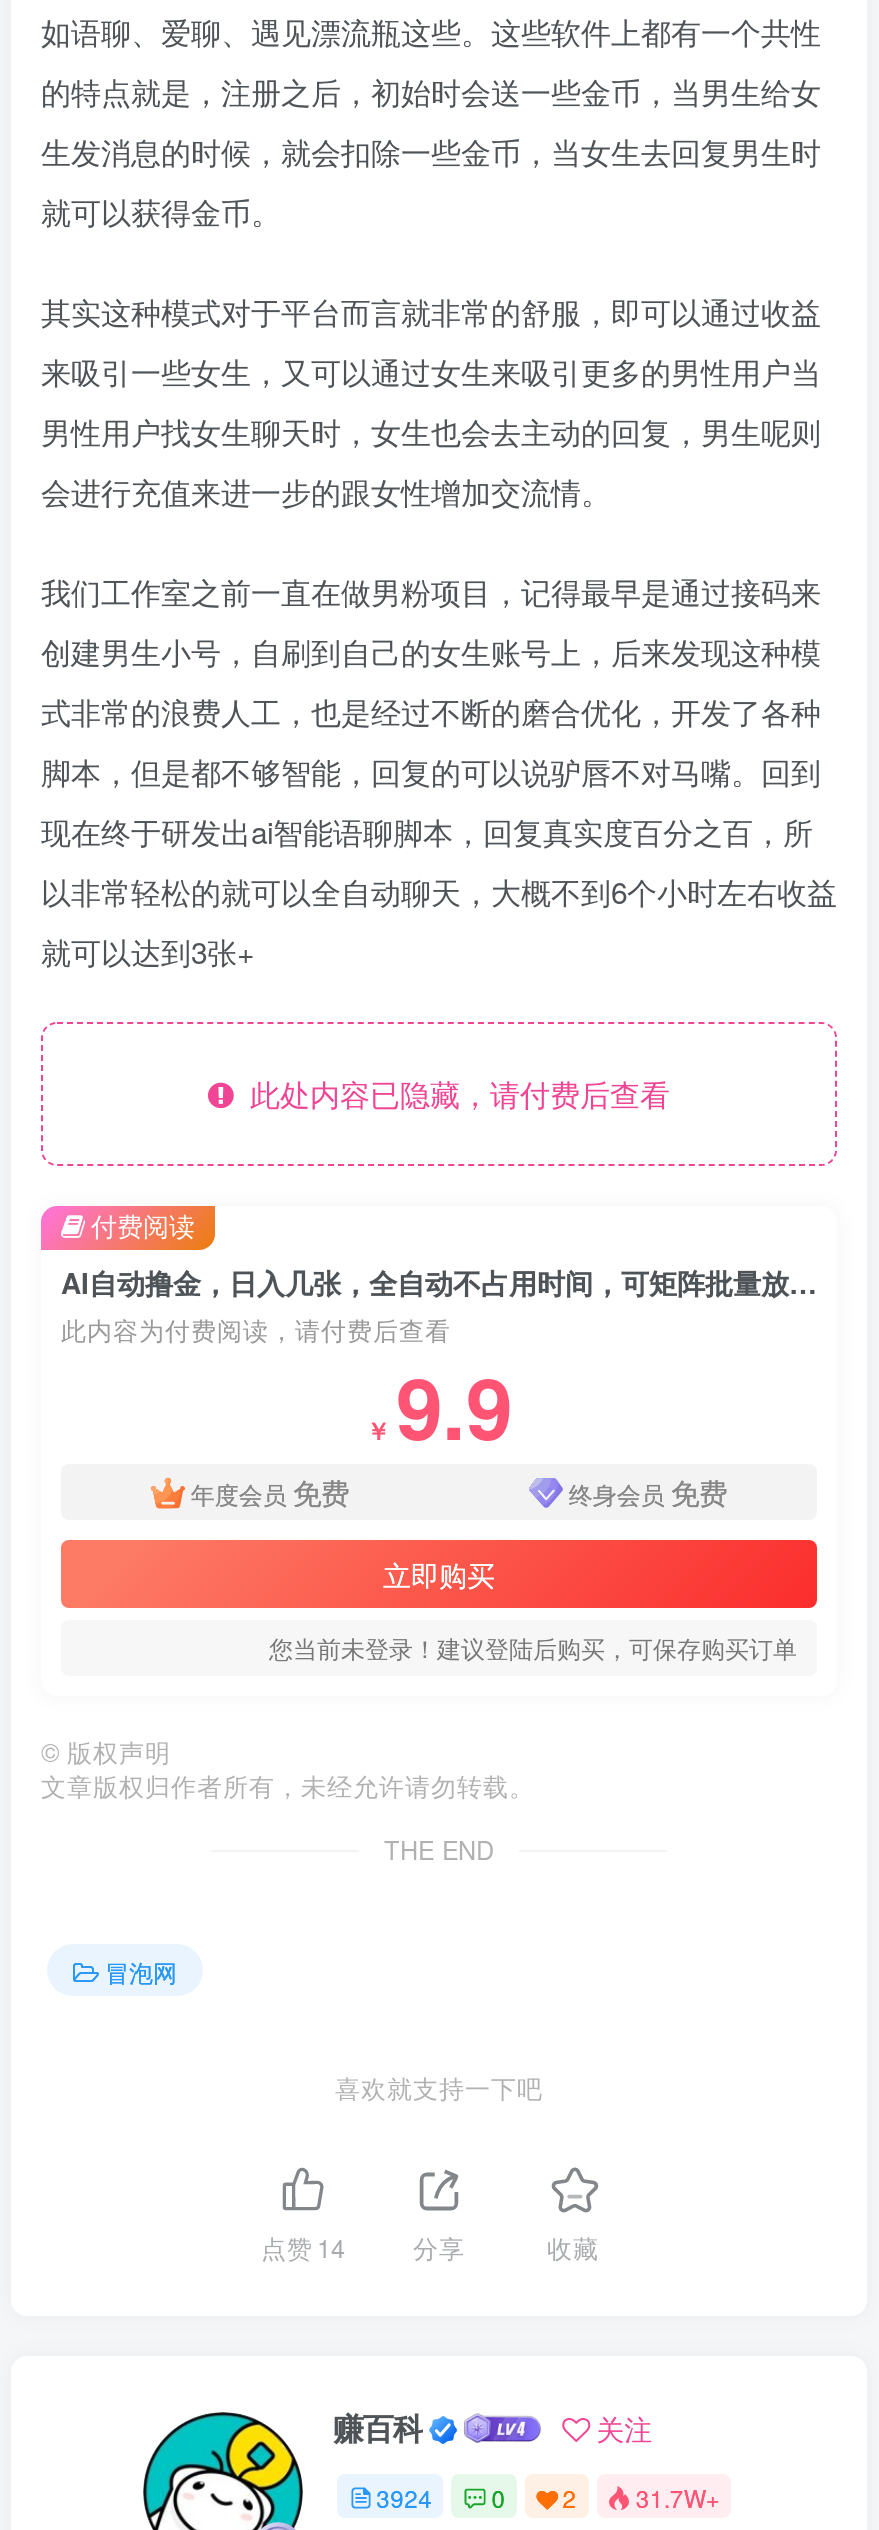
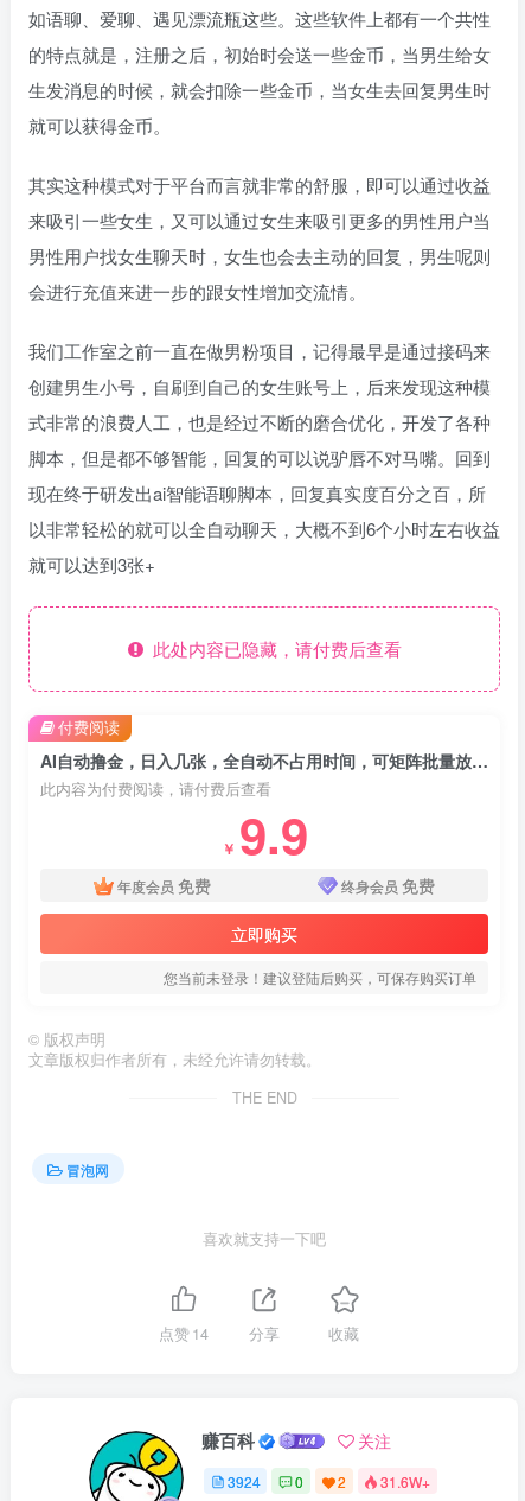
- 3924 0 2 31.7W+
+ 3924 0 2 31.6W+
